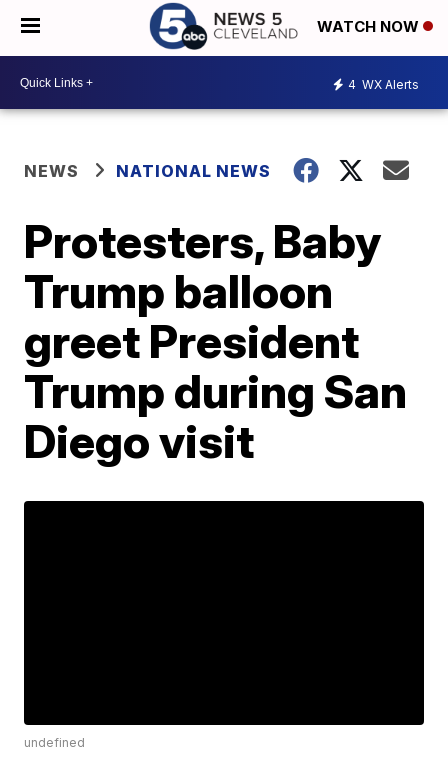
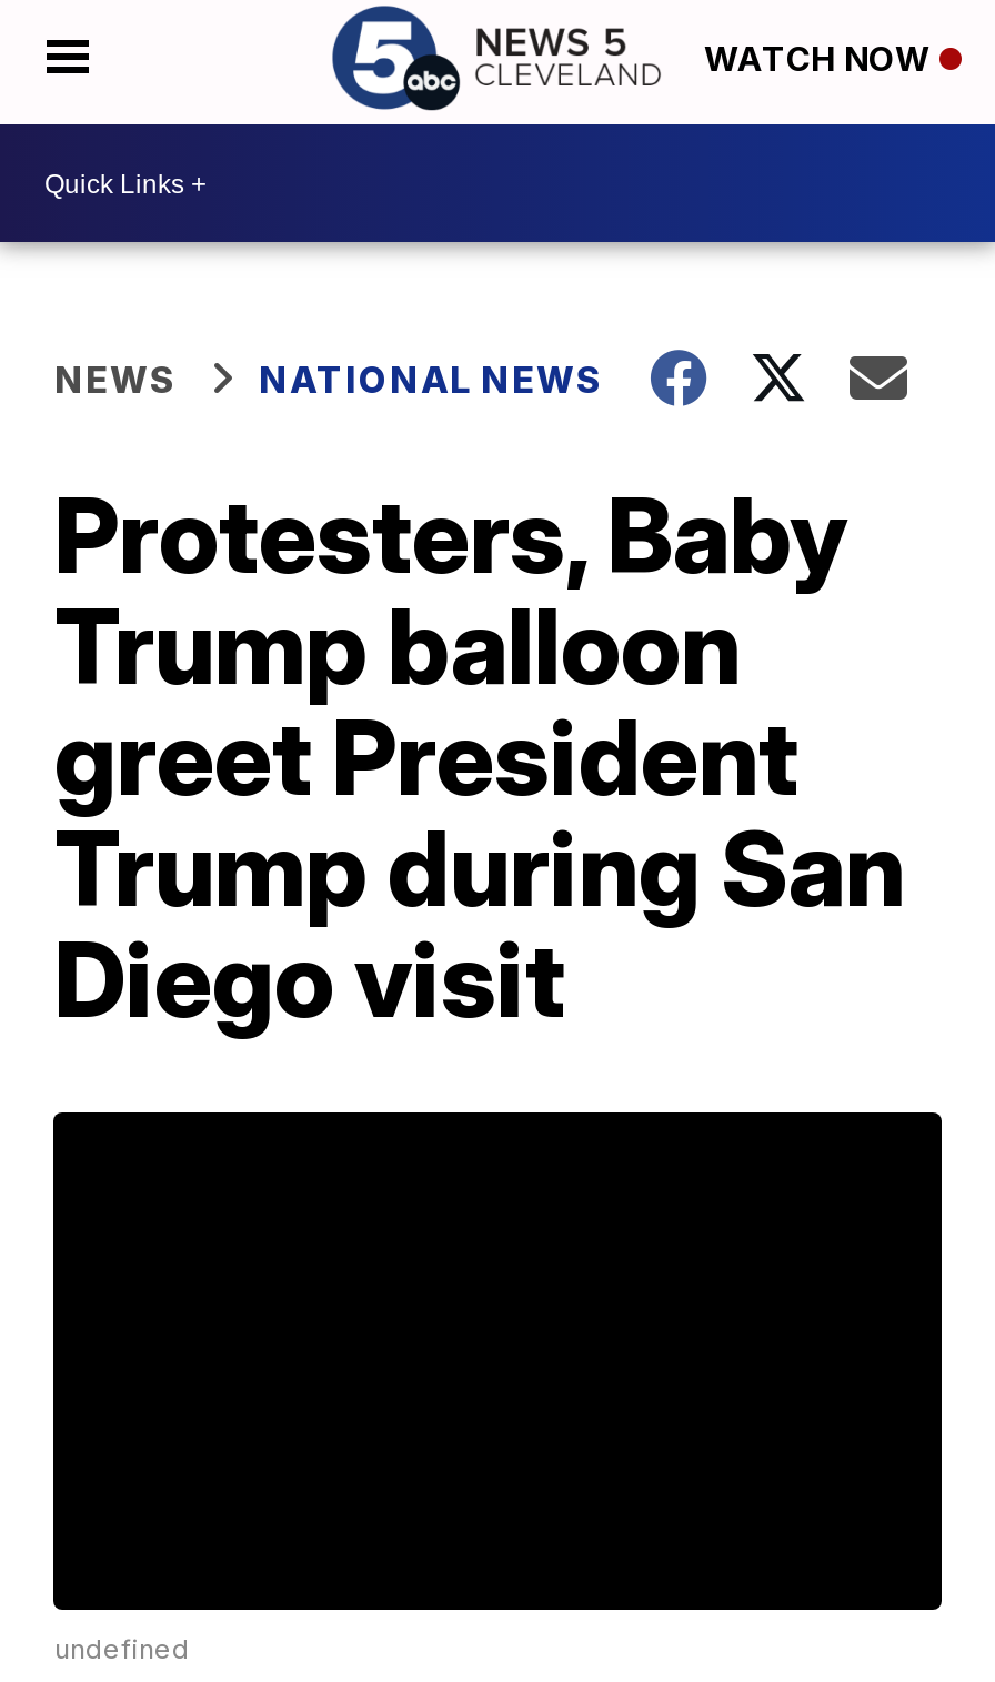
- 4 WX Alerts
